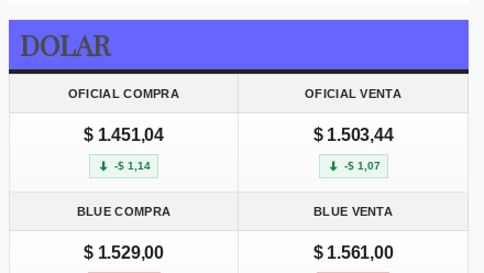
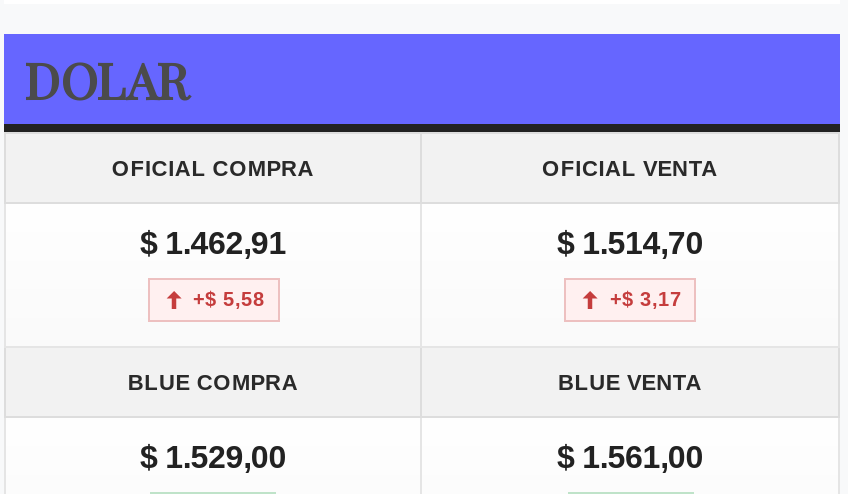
- $ 1.451,04
+ $ 1.462,91

- $ 1.503,44
+ $ 1.514,70

- -$ 1,14
+ +$ 5,58

- -$ 1,07
+ +$ 3,17
